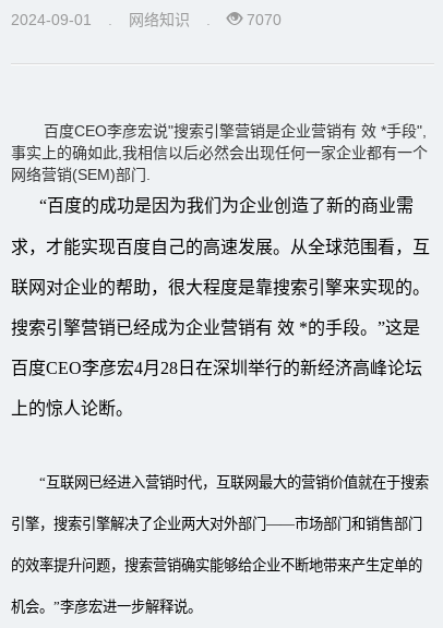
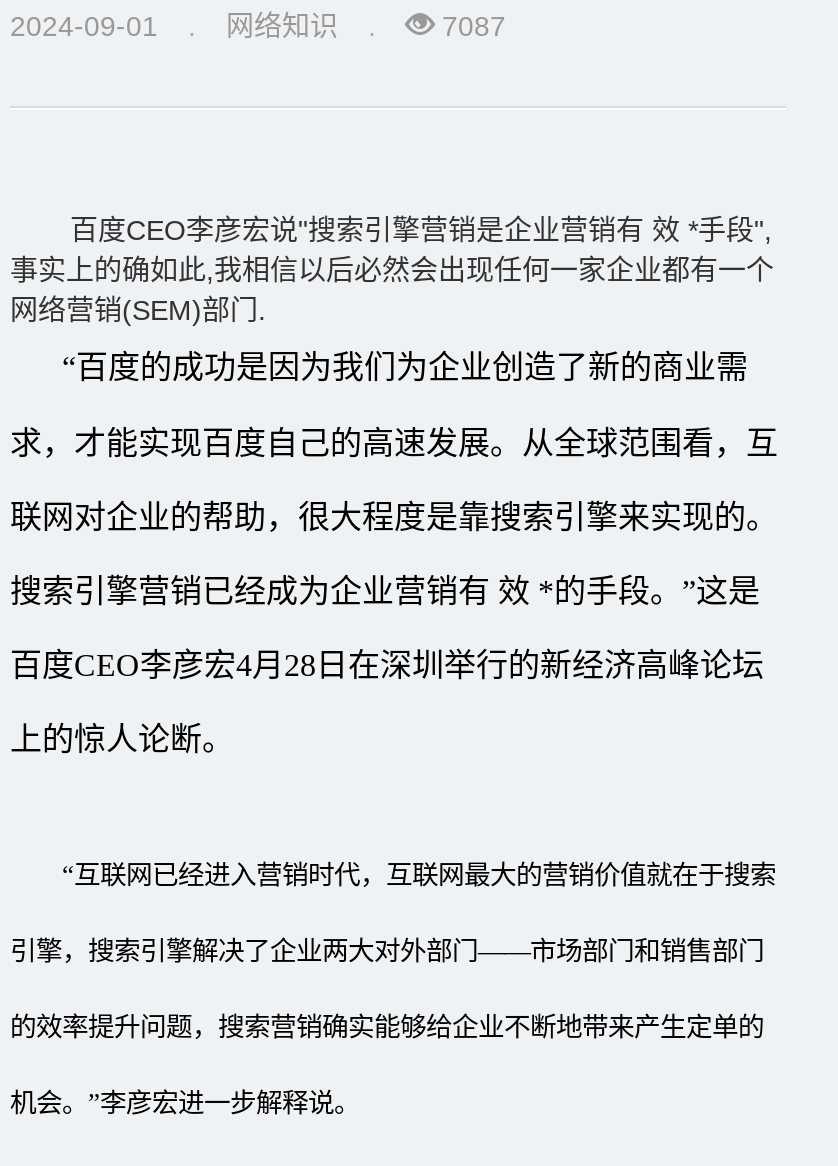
- 7070
+ 7087
